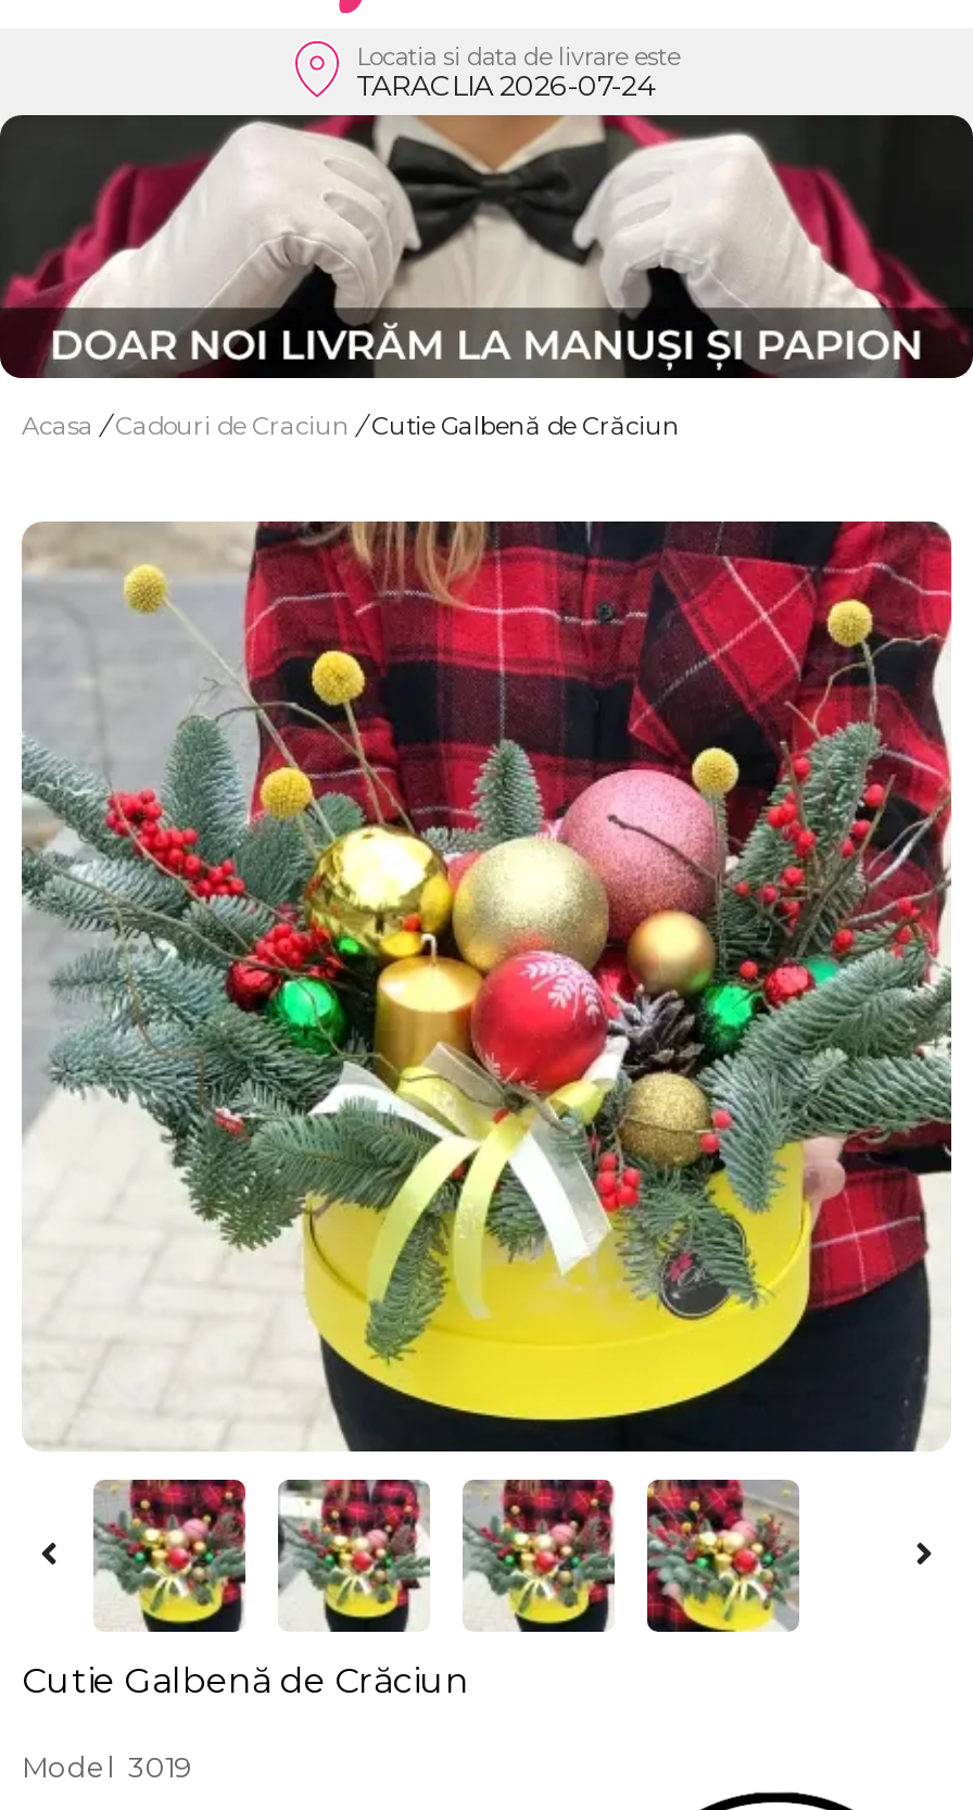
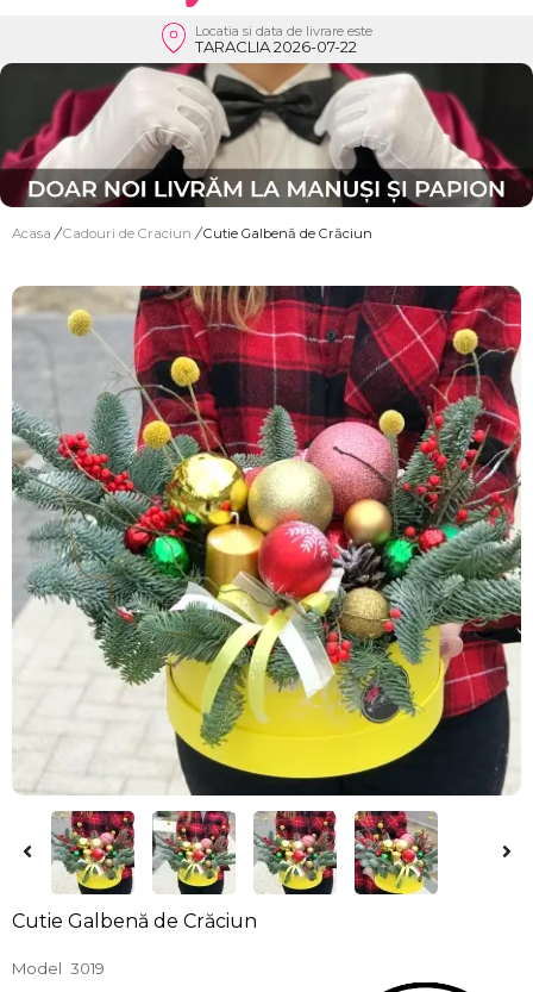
- TARACLIA 2026-07-24
+ TARACLIA 2026-07-22
